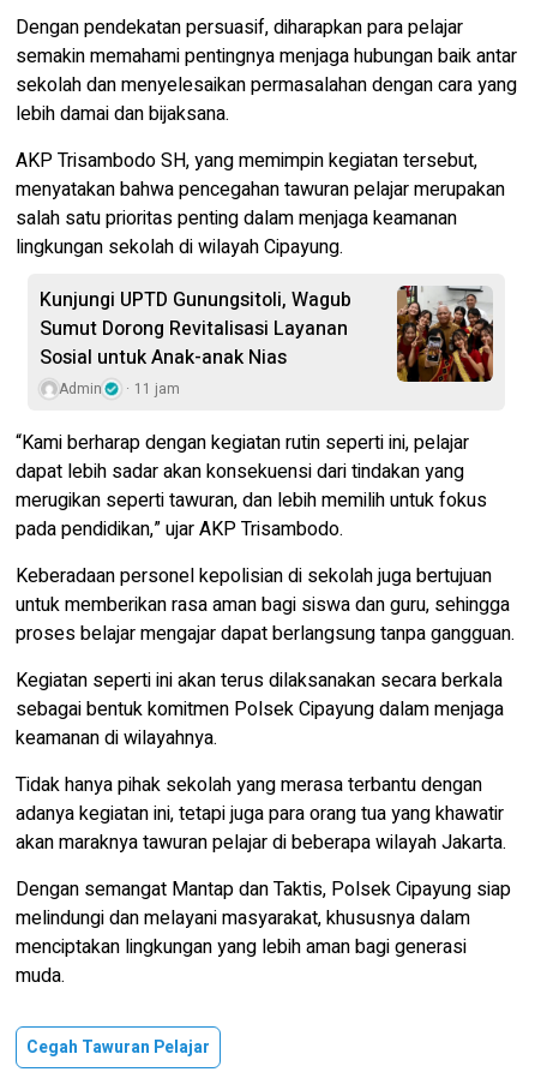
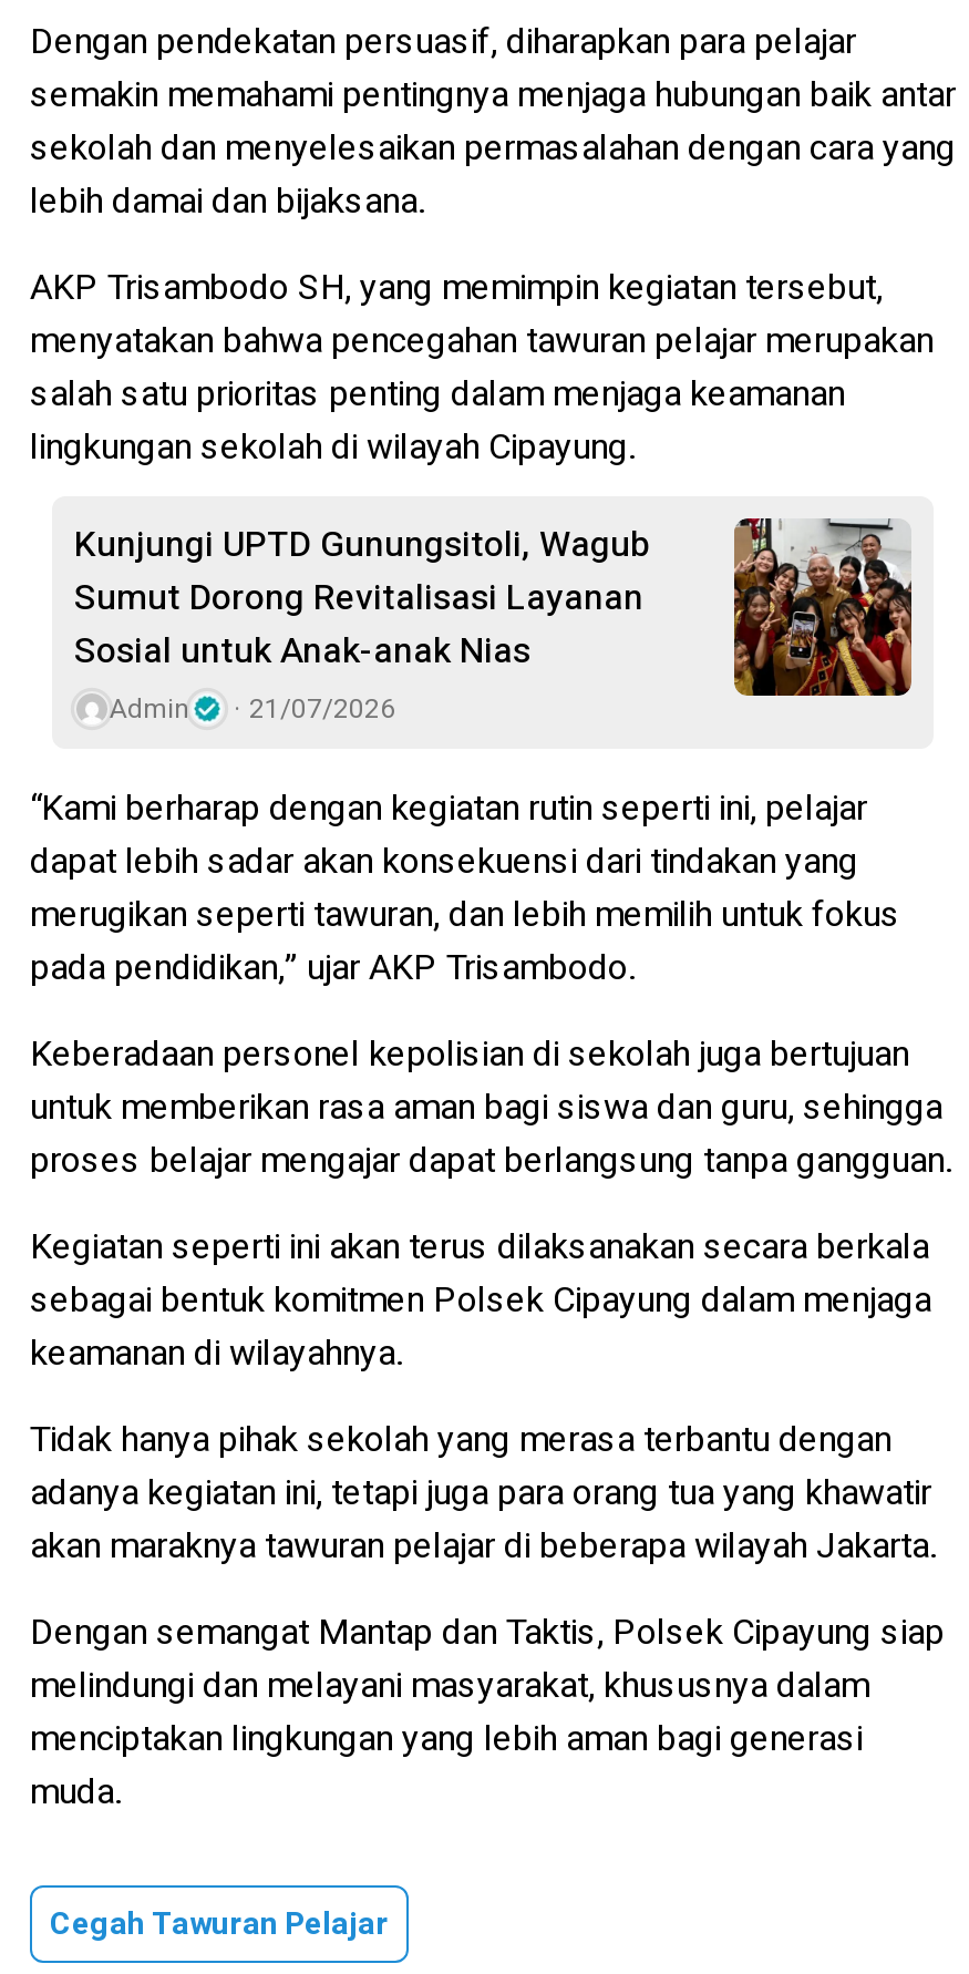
- Admin 11 jam
+ Admin 21/07/2026
